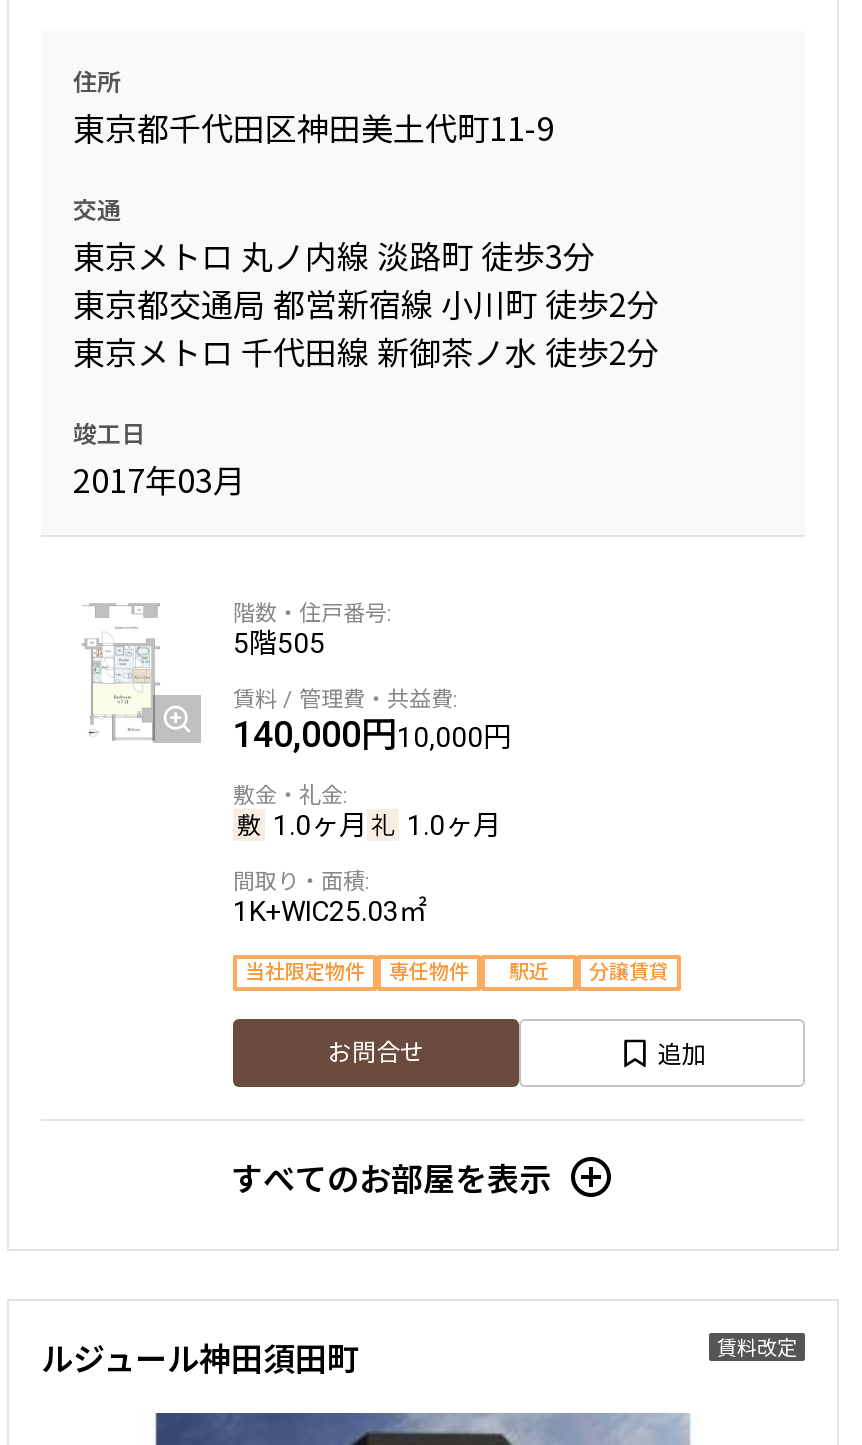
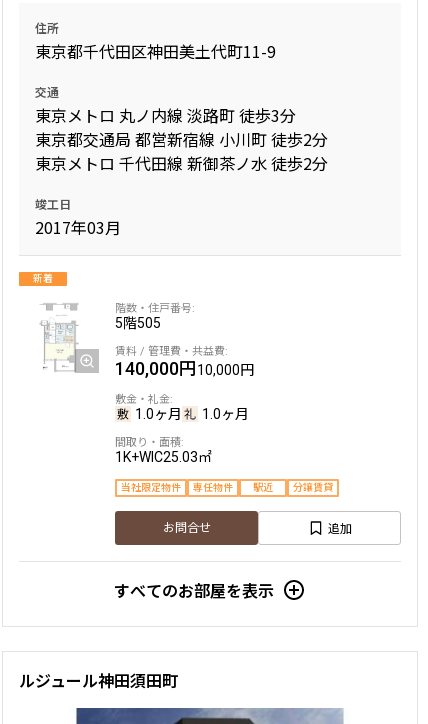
+ 新着

- 賃料改定
